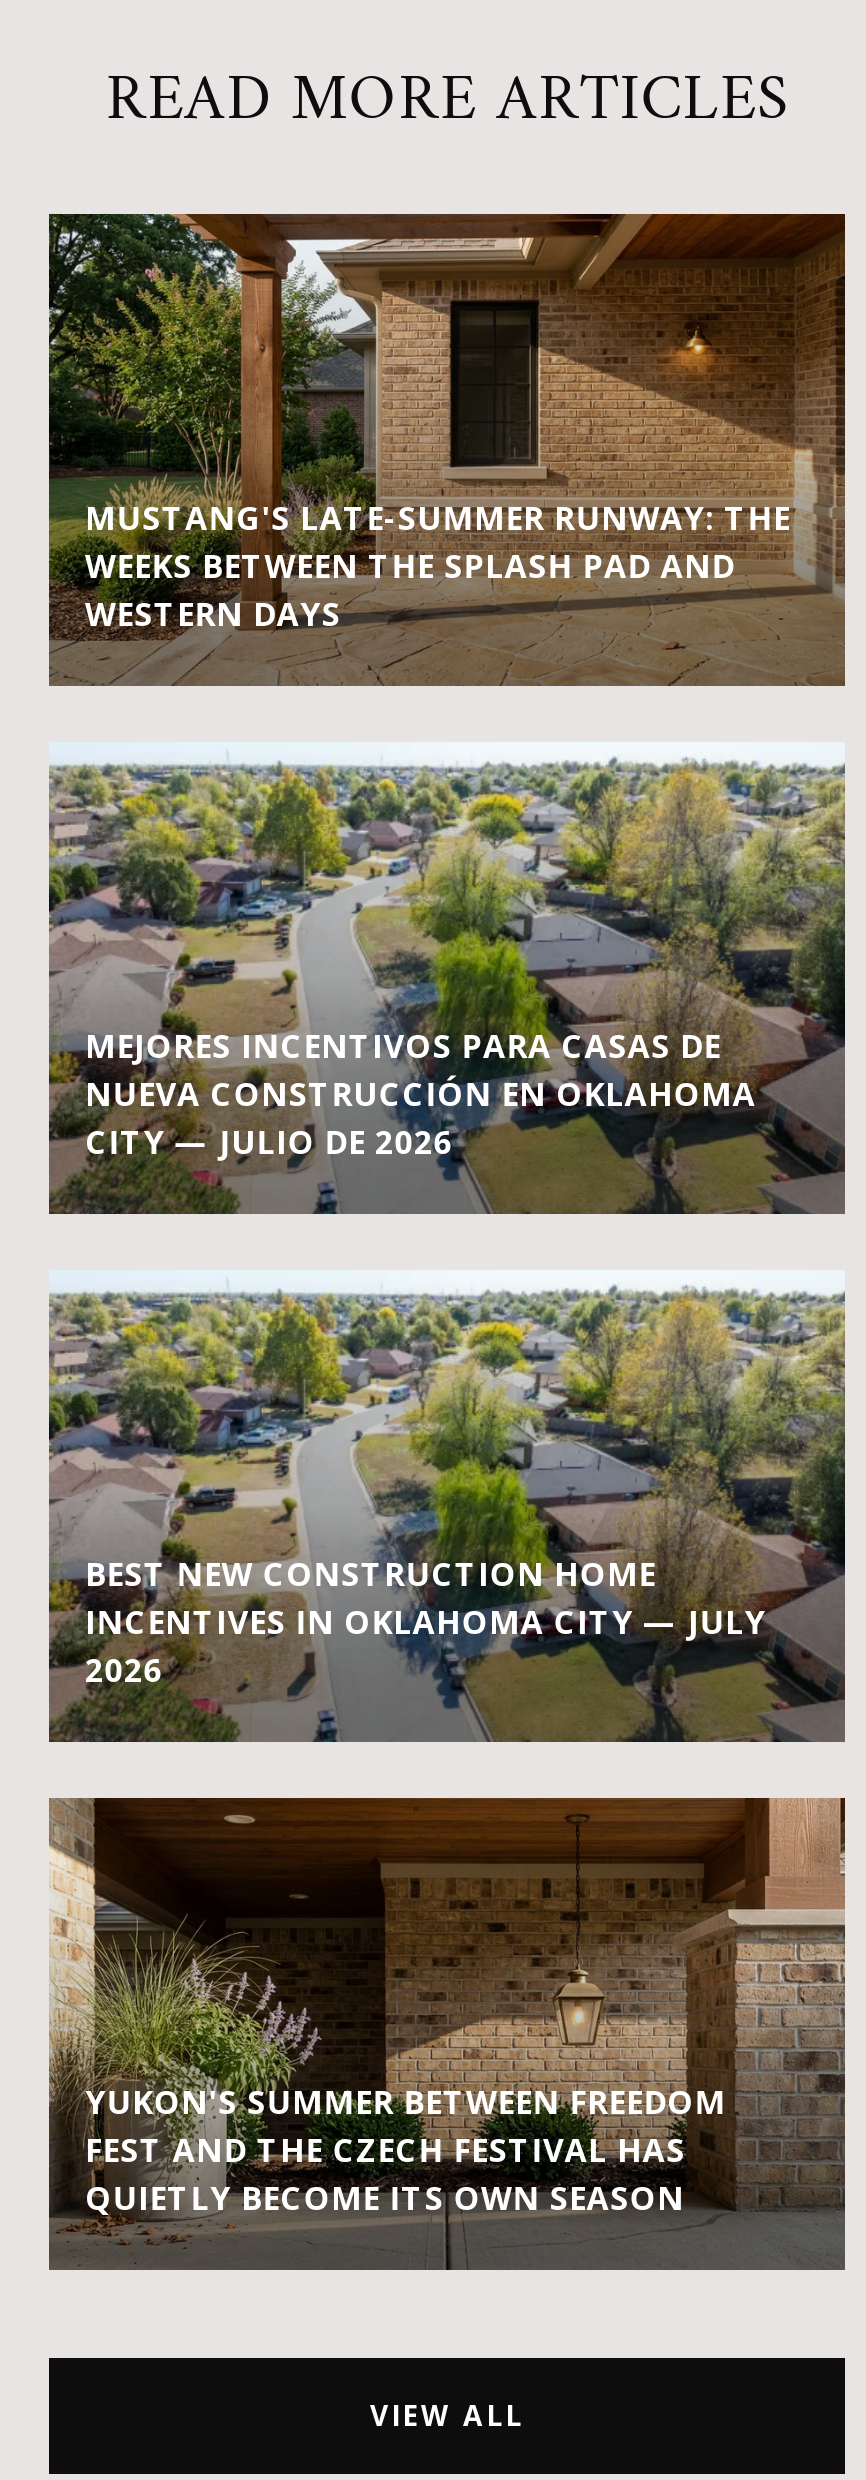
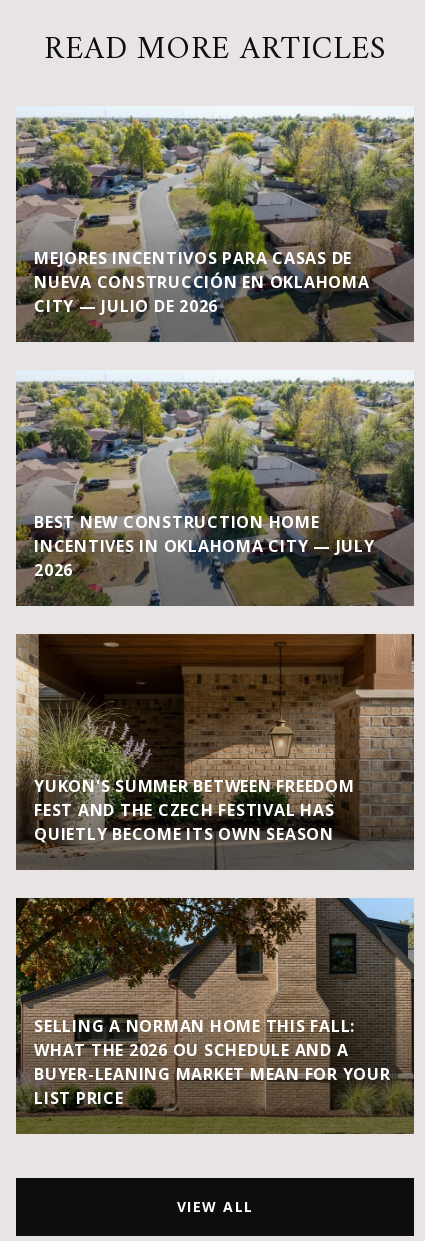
- [image]
- MUSTANG'S LATE-SUMMER RUNWAY: THE
- WEEKS BETWEEN THE SPLASH PAD AND
- WESTERN DAYS

moved up: [image] | MEJORES INCENTIVOS PARA CASAS DE | NUEVA CONSTRUCCIÓN EN OKLAHOMA | ... | FEST AND THE CZECH FESTIVAL HAS | QUIETLY BECOME ITS OWN SEASON

moved up: [image]

+ [image]
+ SELLING A NORMAN HOME THIS FALL:
+ WHAT THE 2026 OU SCHEDULE AND A
+ BUYER-LEANING MARKET MEAN FOR YOUR
+ LIST PRICE
